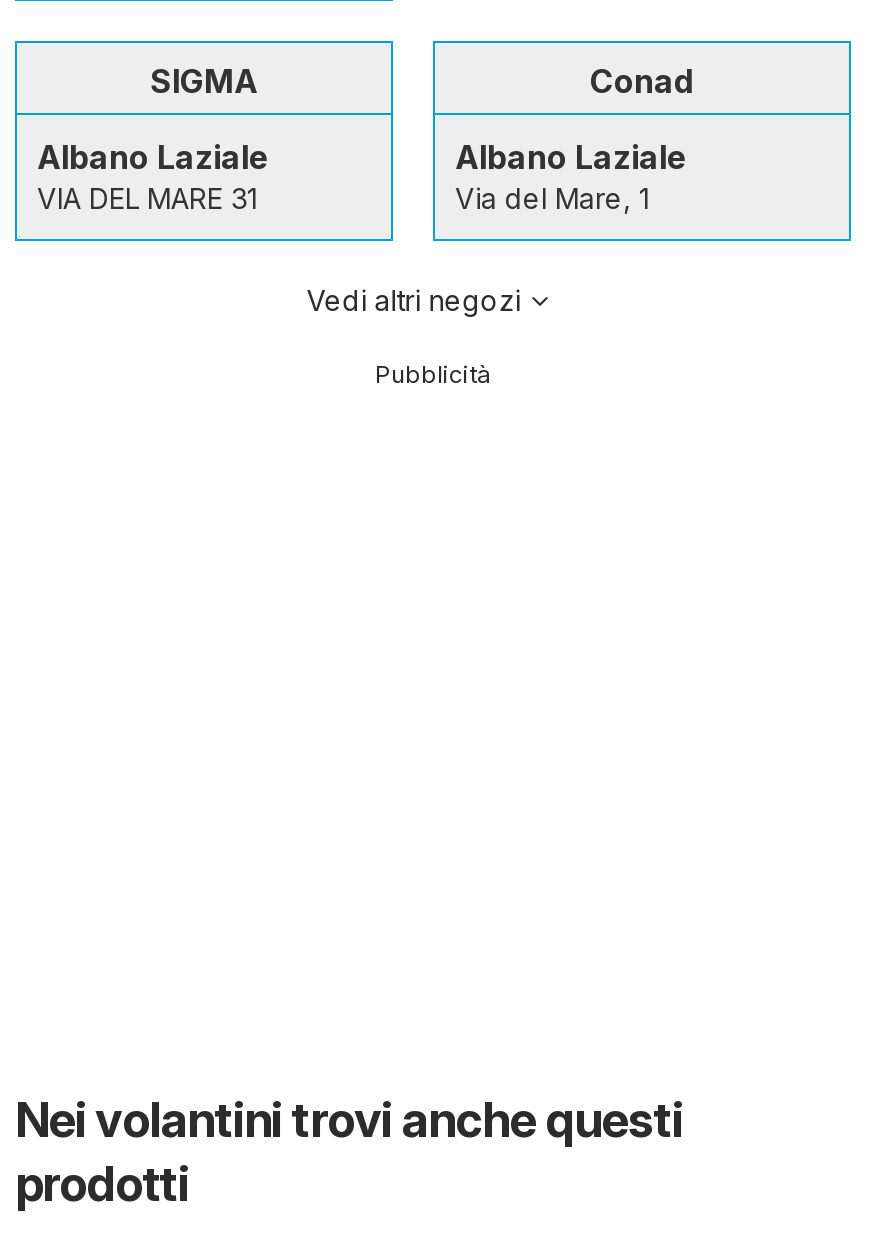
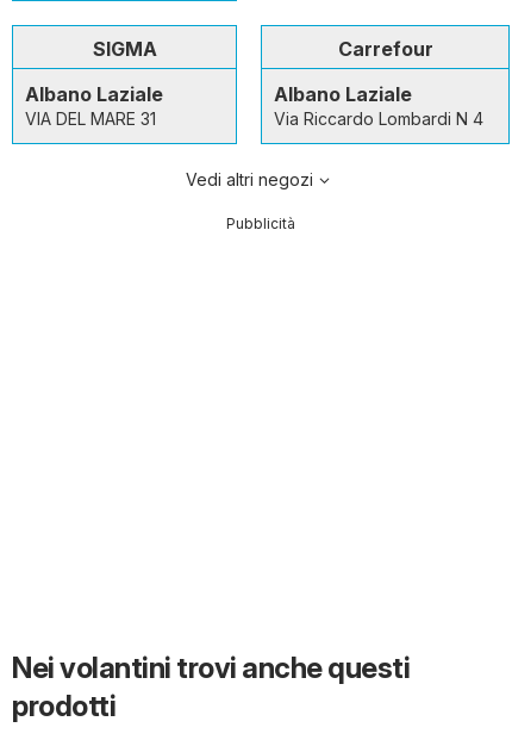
- Conad
+ Carrefour

- Via del Mare, 1
+ Via Riccardo Lombardi N 4
